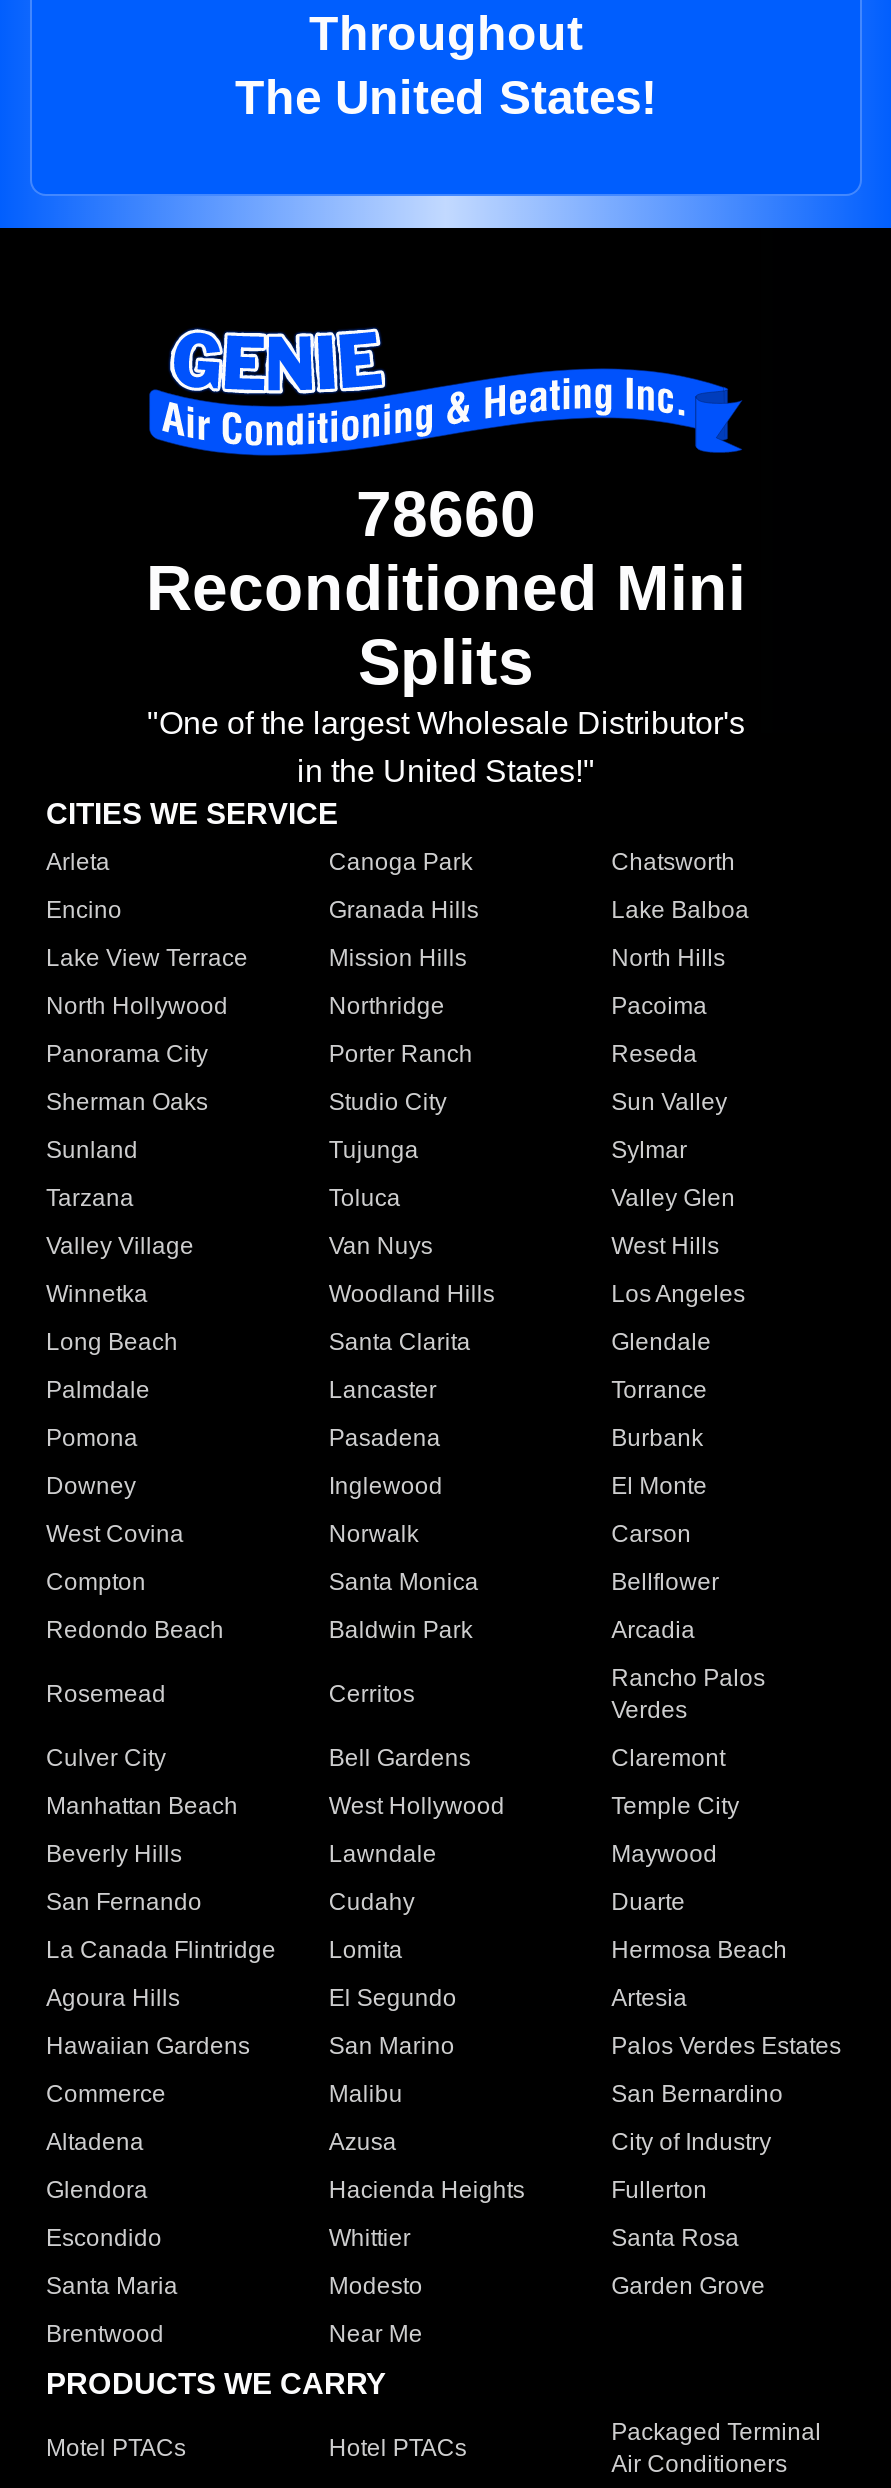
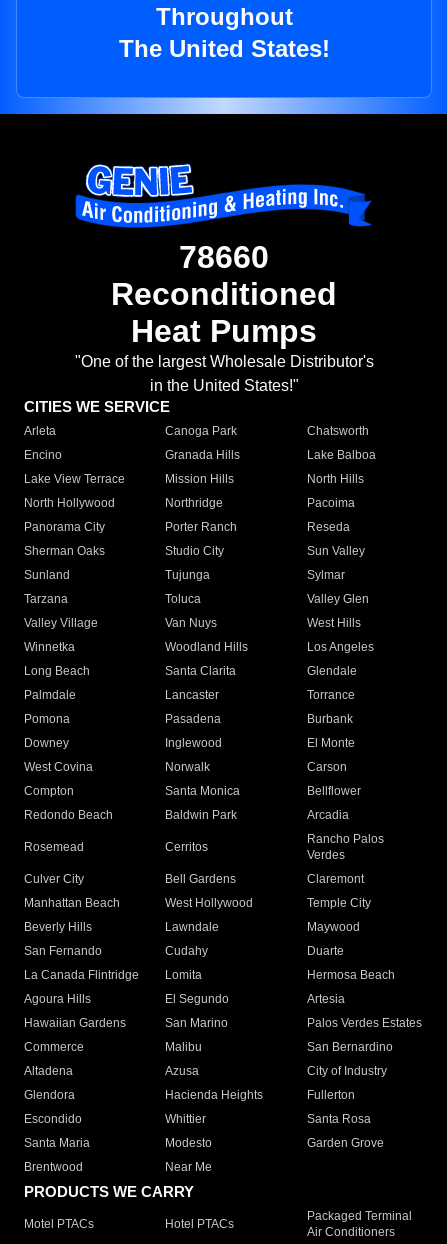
- Reconditioned Mini
- Splits
+ Reconditioned
+ Heat Pumps
